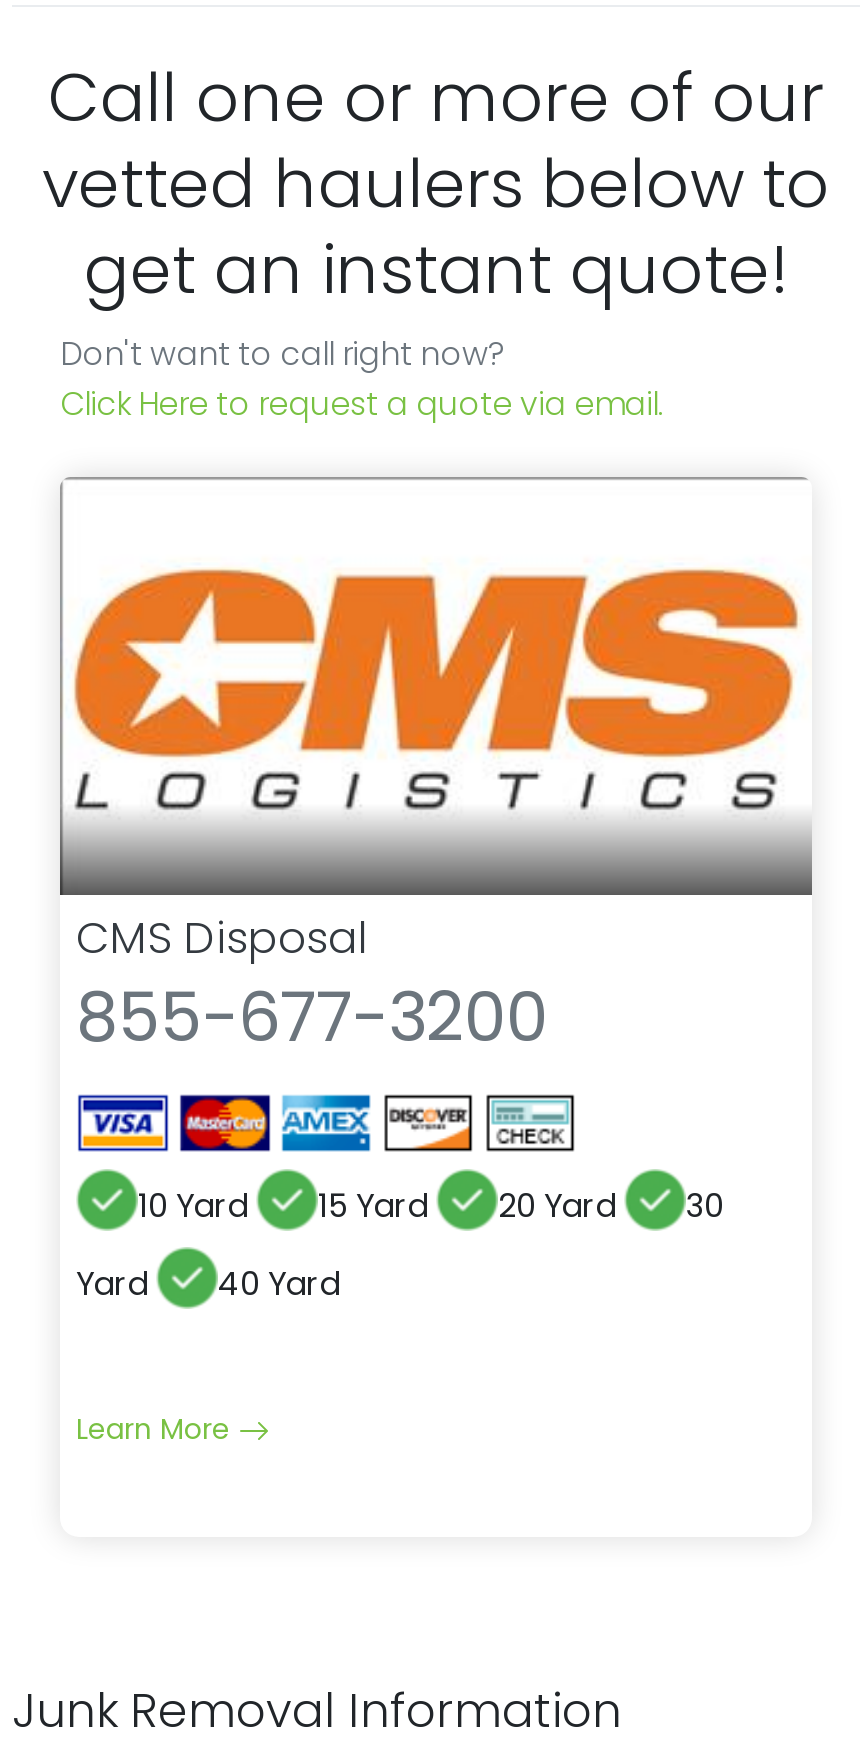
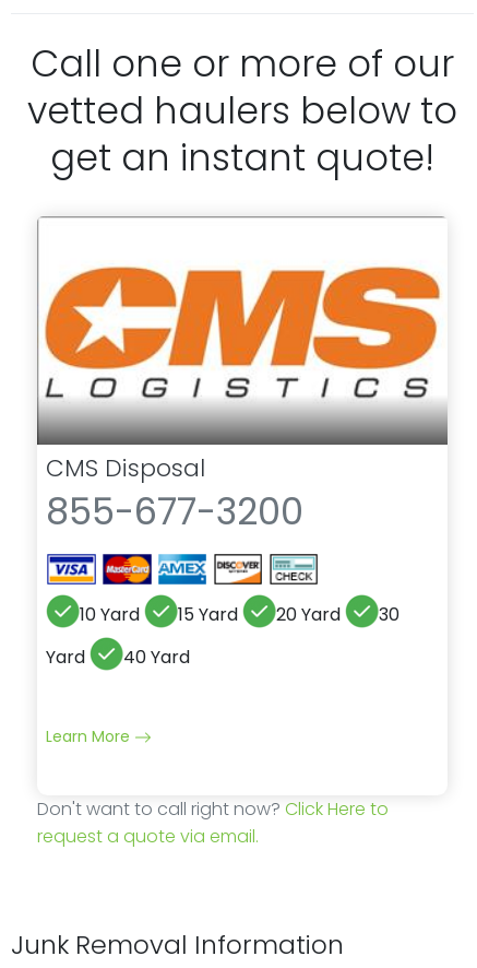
- Don't want to call right now?
- Click Here to request a quote via email.

moved up: [image]

moved up: CMS Disposal | 855-677-3200 | 15 Yard | 20 Yard | 30 | Yard | 40 Yard | Learn More

+ Don't want to call right now? Click Here to
+ request a quote via email.
